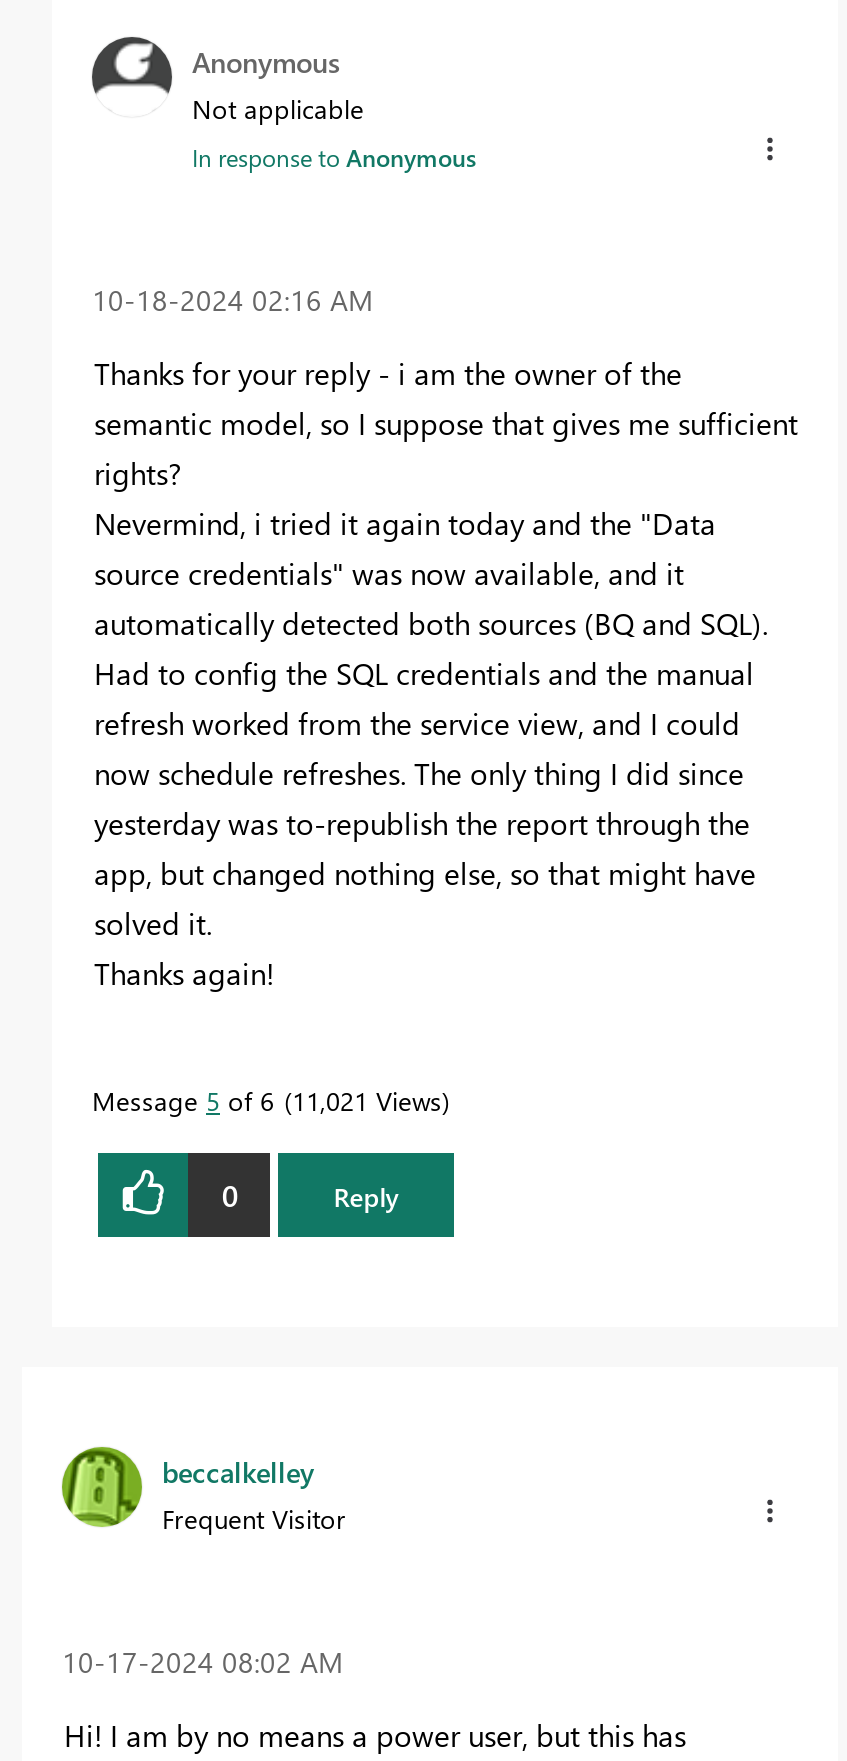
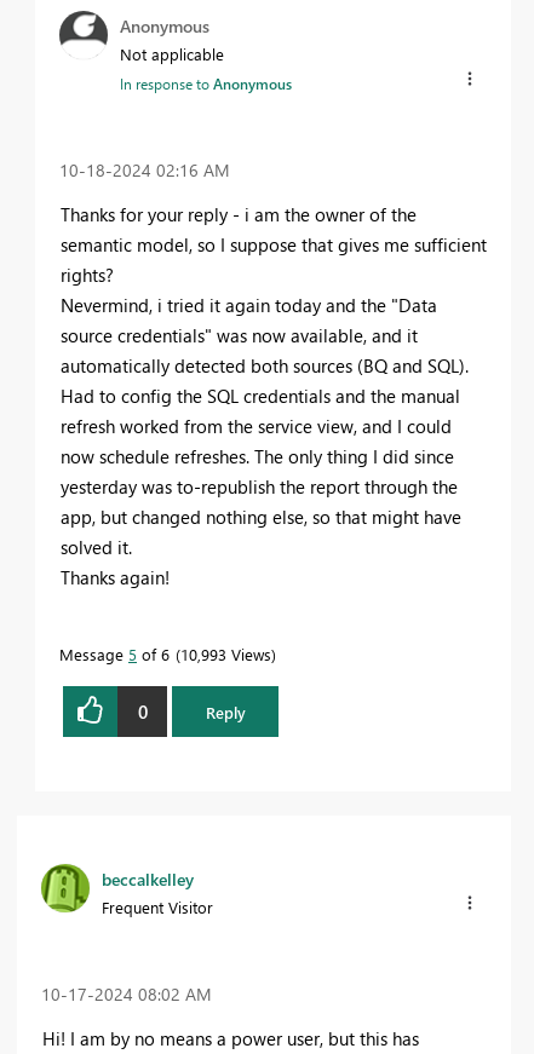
- Message 5 of 6 11,021 Views
+ Message 5 of 6 10,993 Views
